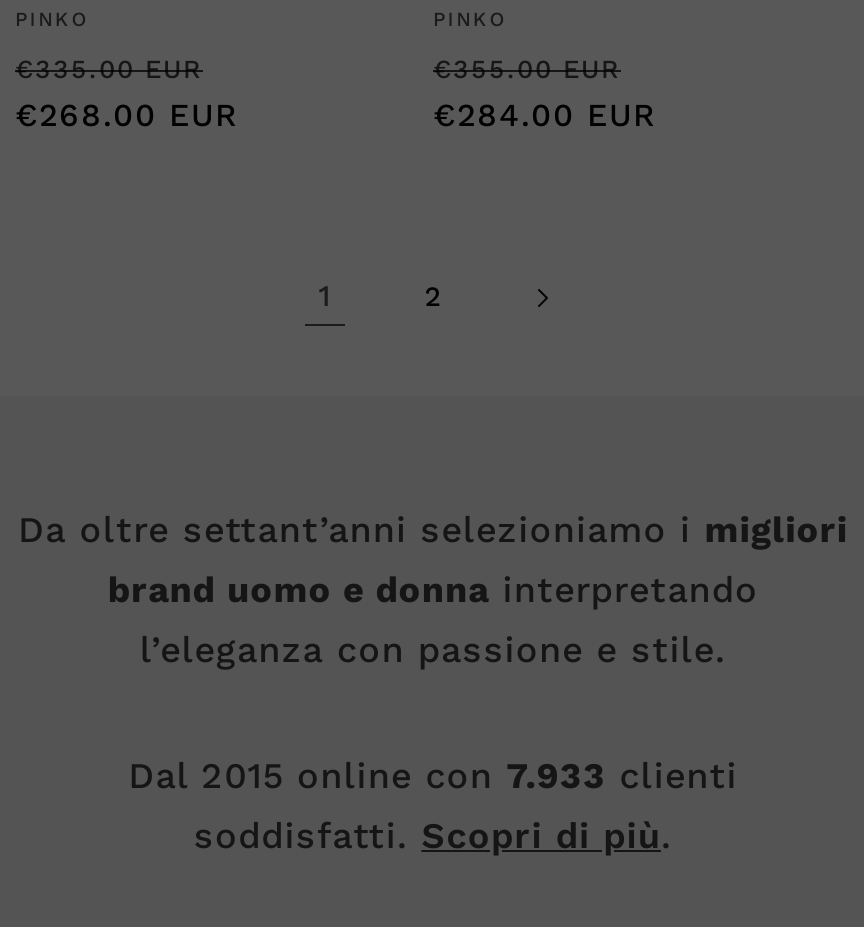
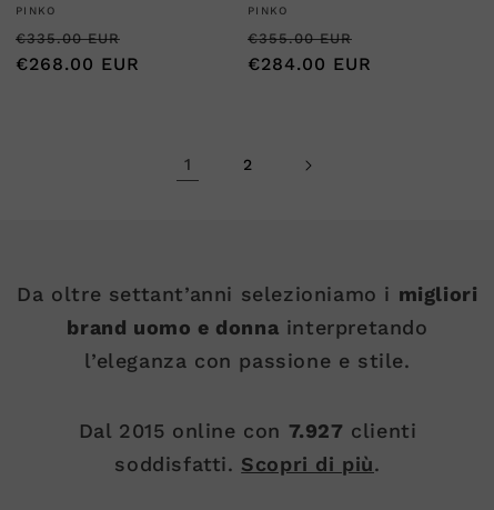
- Dal 2015 online con 7.933 clienti
+ Dal 2015 online con 7.927 clienti
